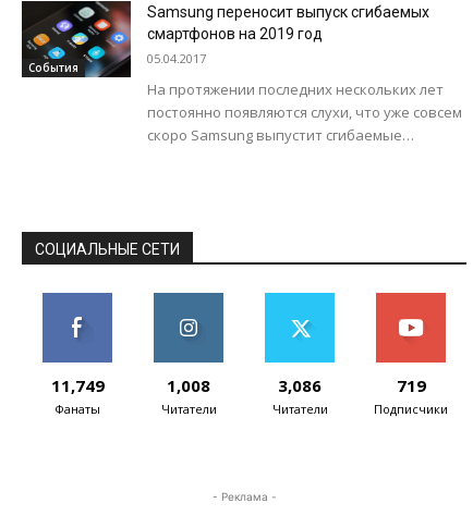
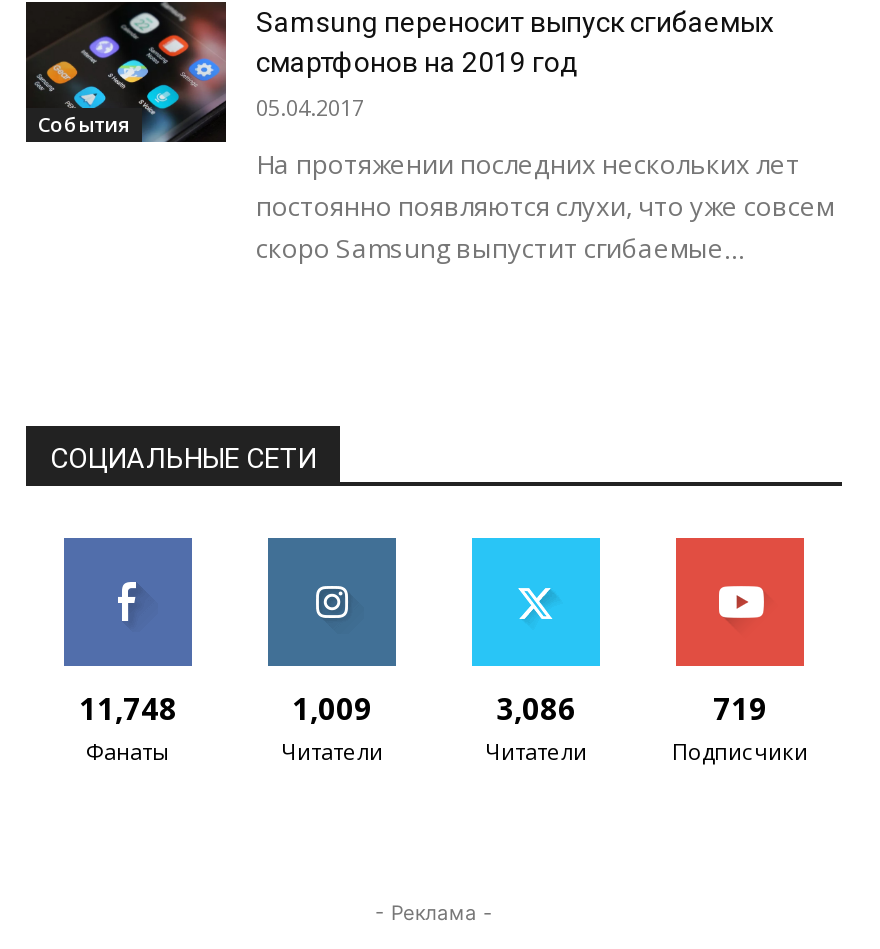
- 11,749
+ 11,748

- 1,008
+ 1,009
